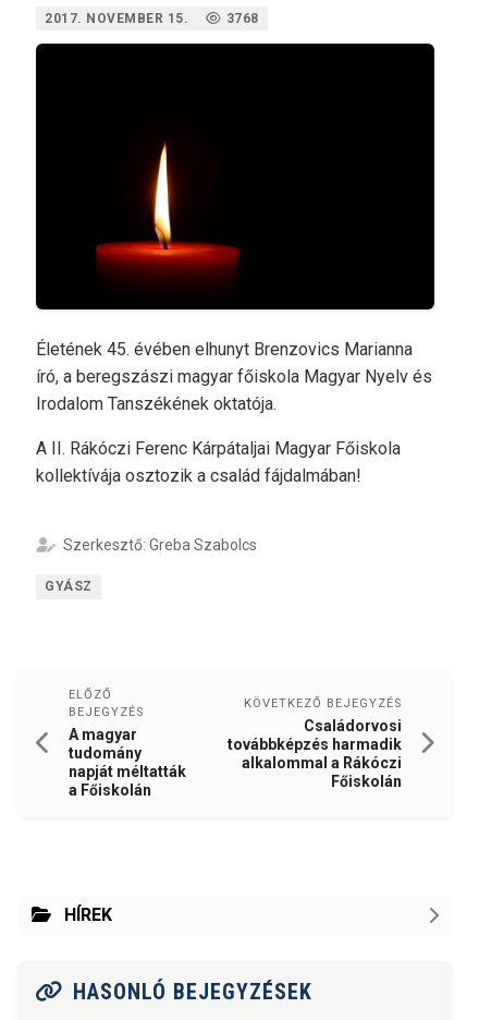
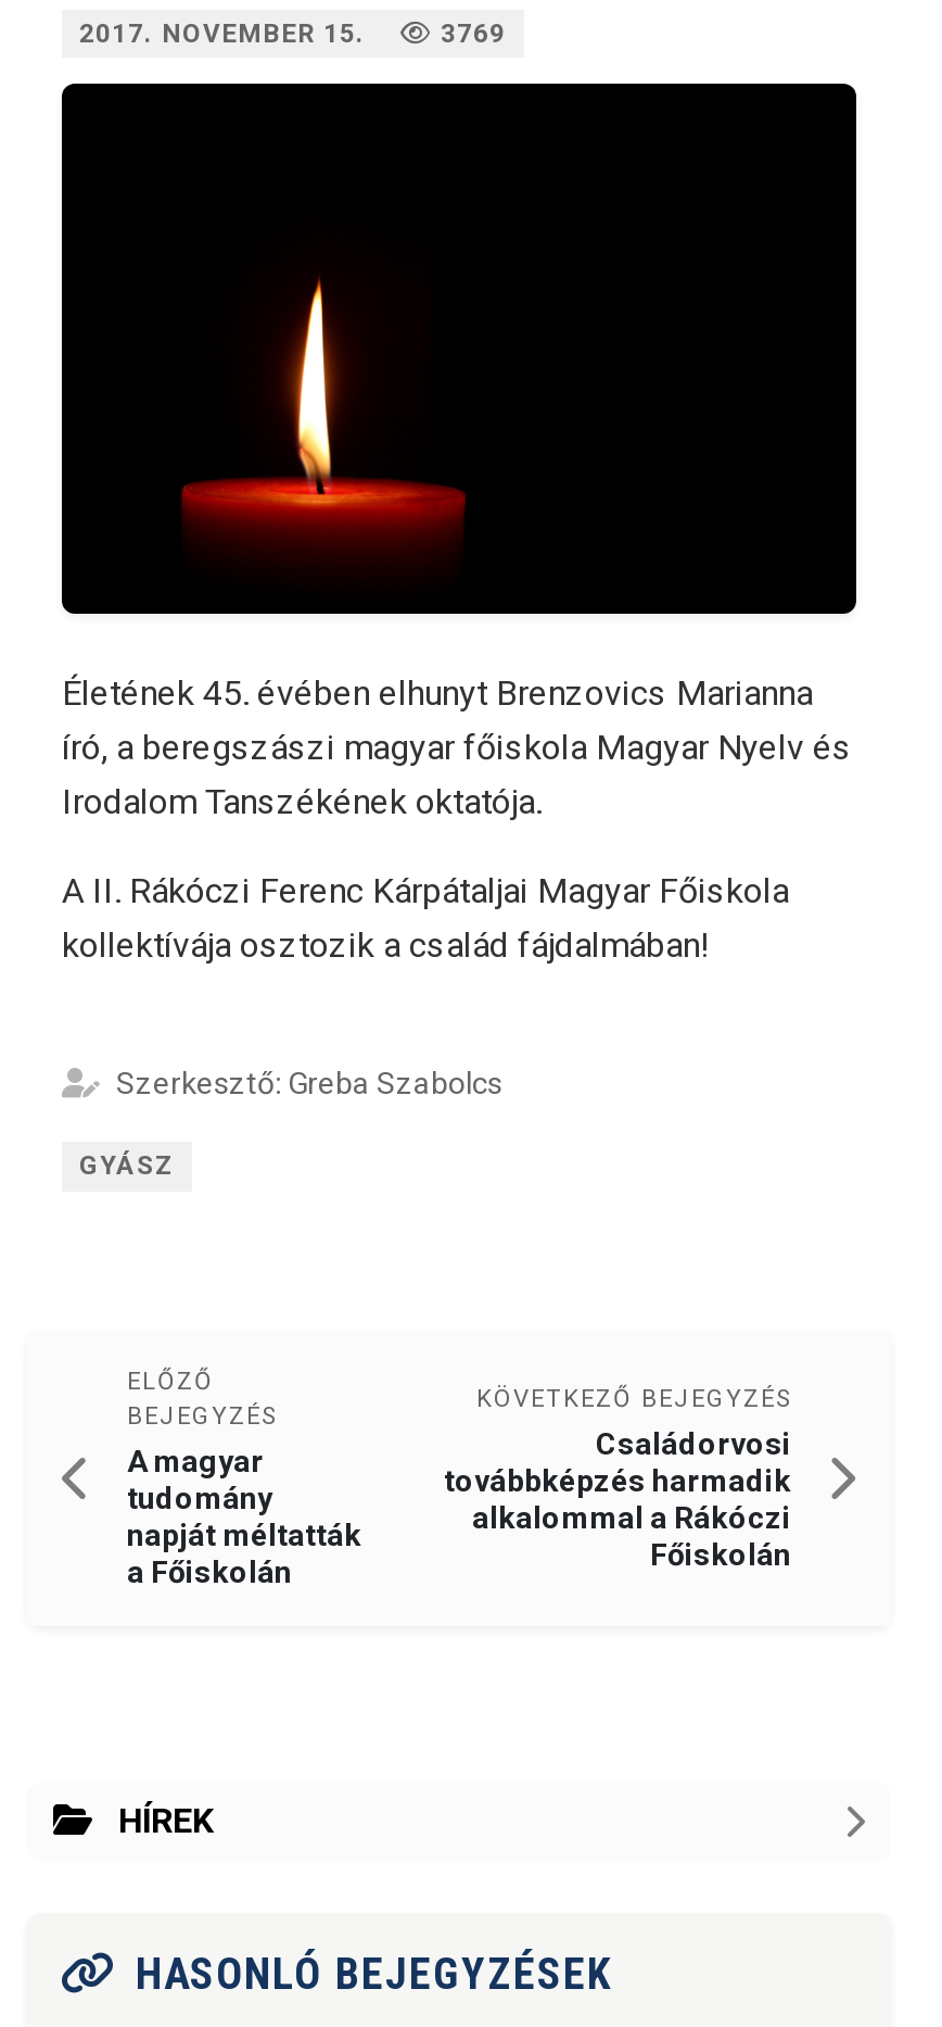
- 3768
+ 3769
